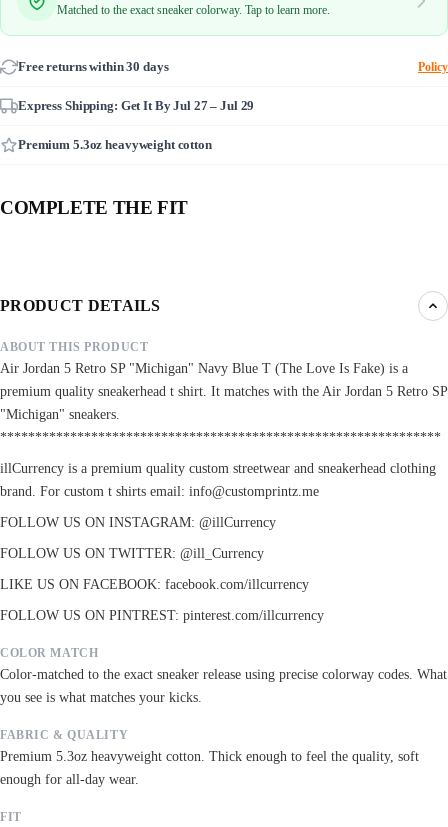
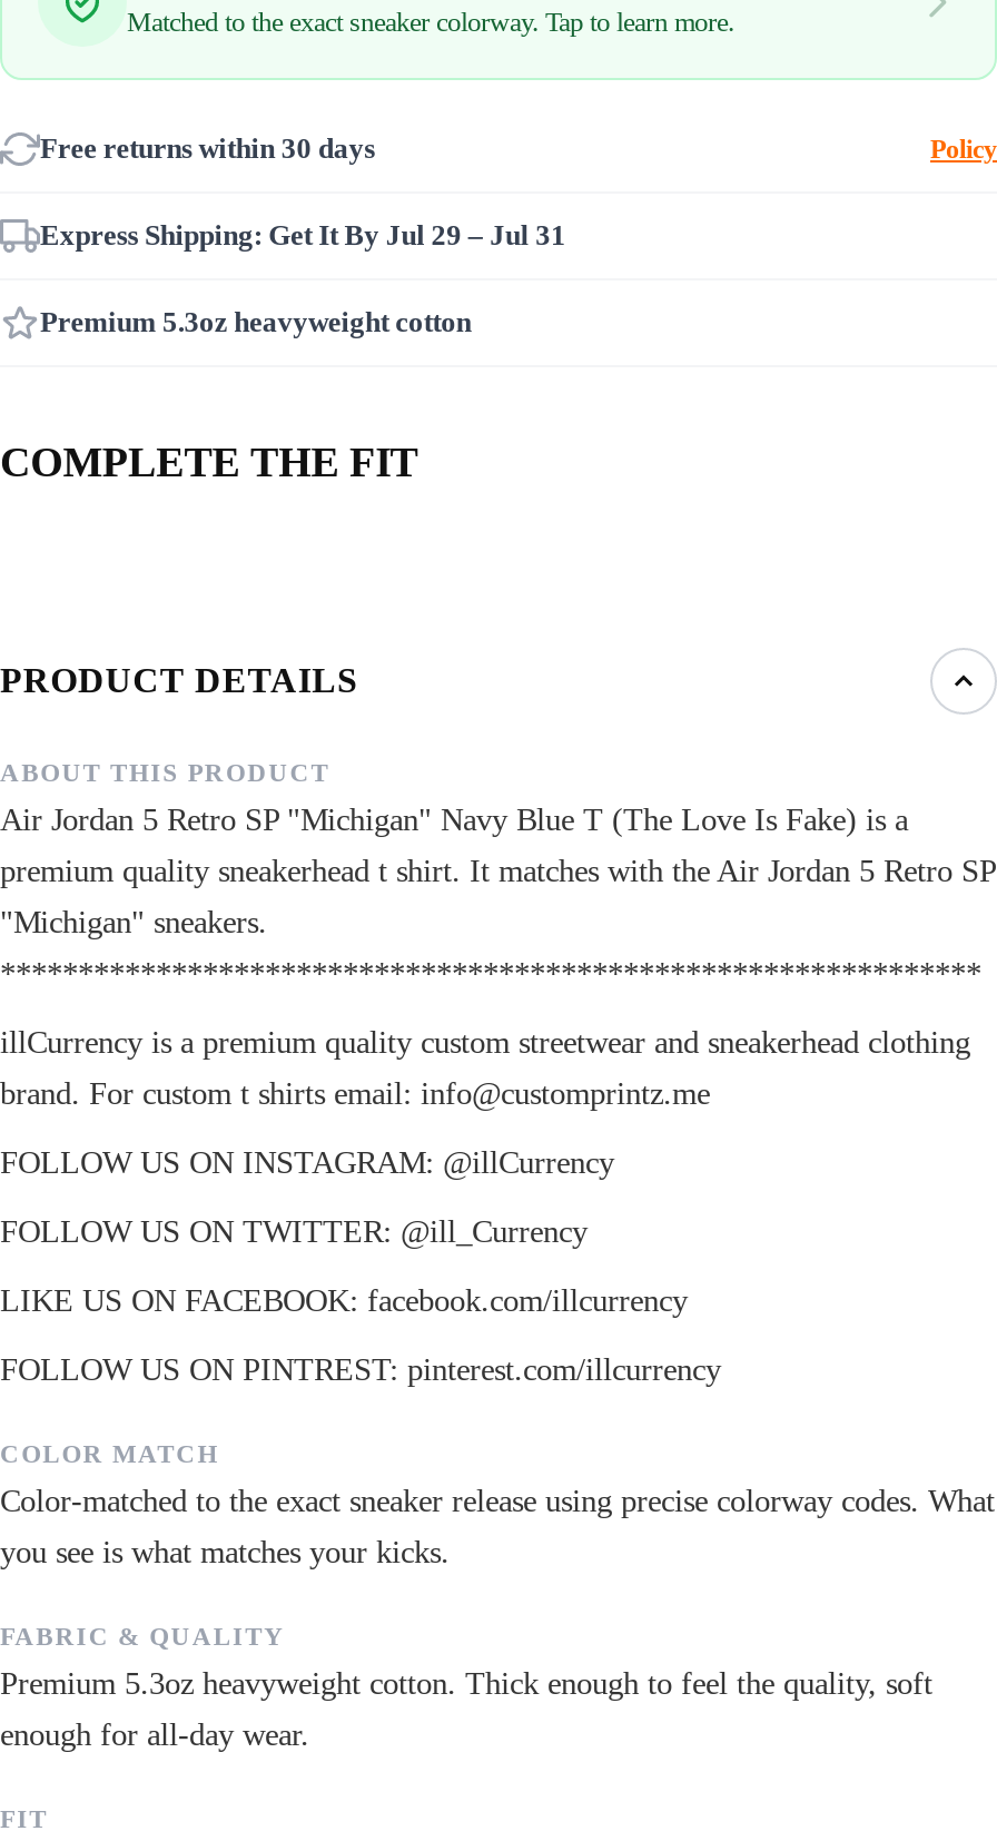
- Express Shipping: Get It By Jul 27 – Jul 29
+ Express Shipping: Get It By Jul 29 – Jul 31
